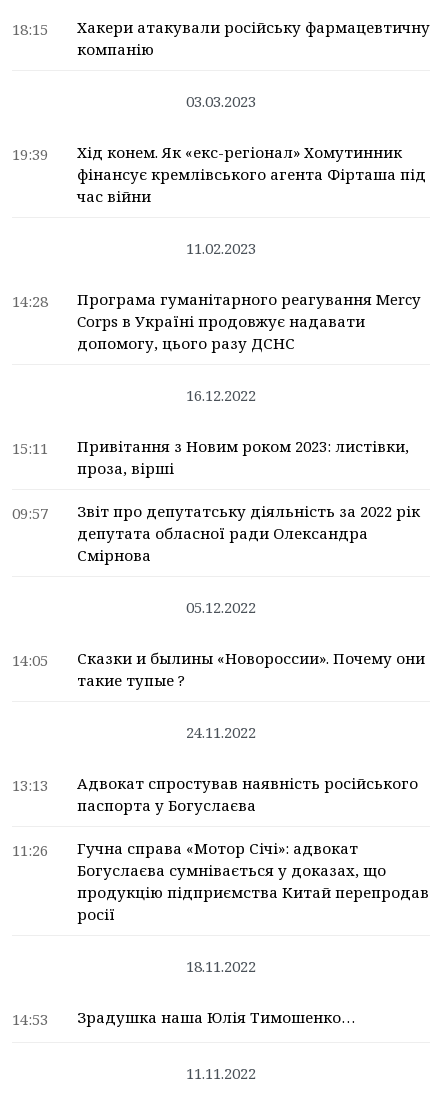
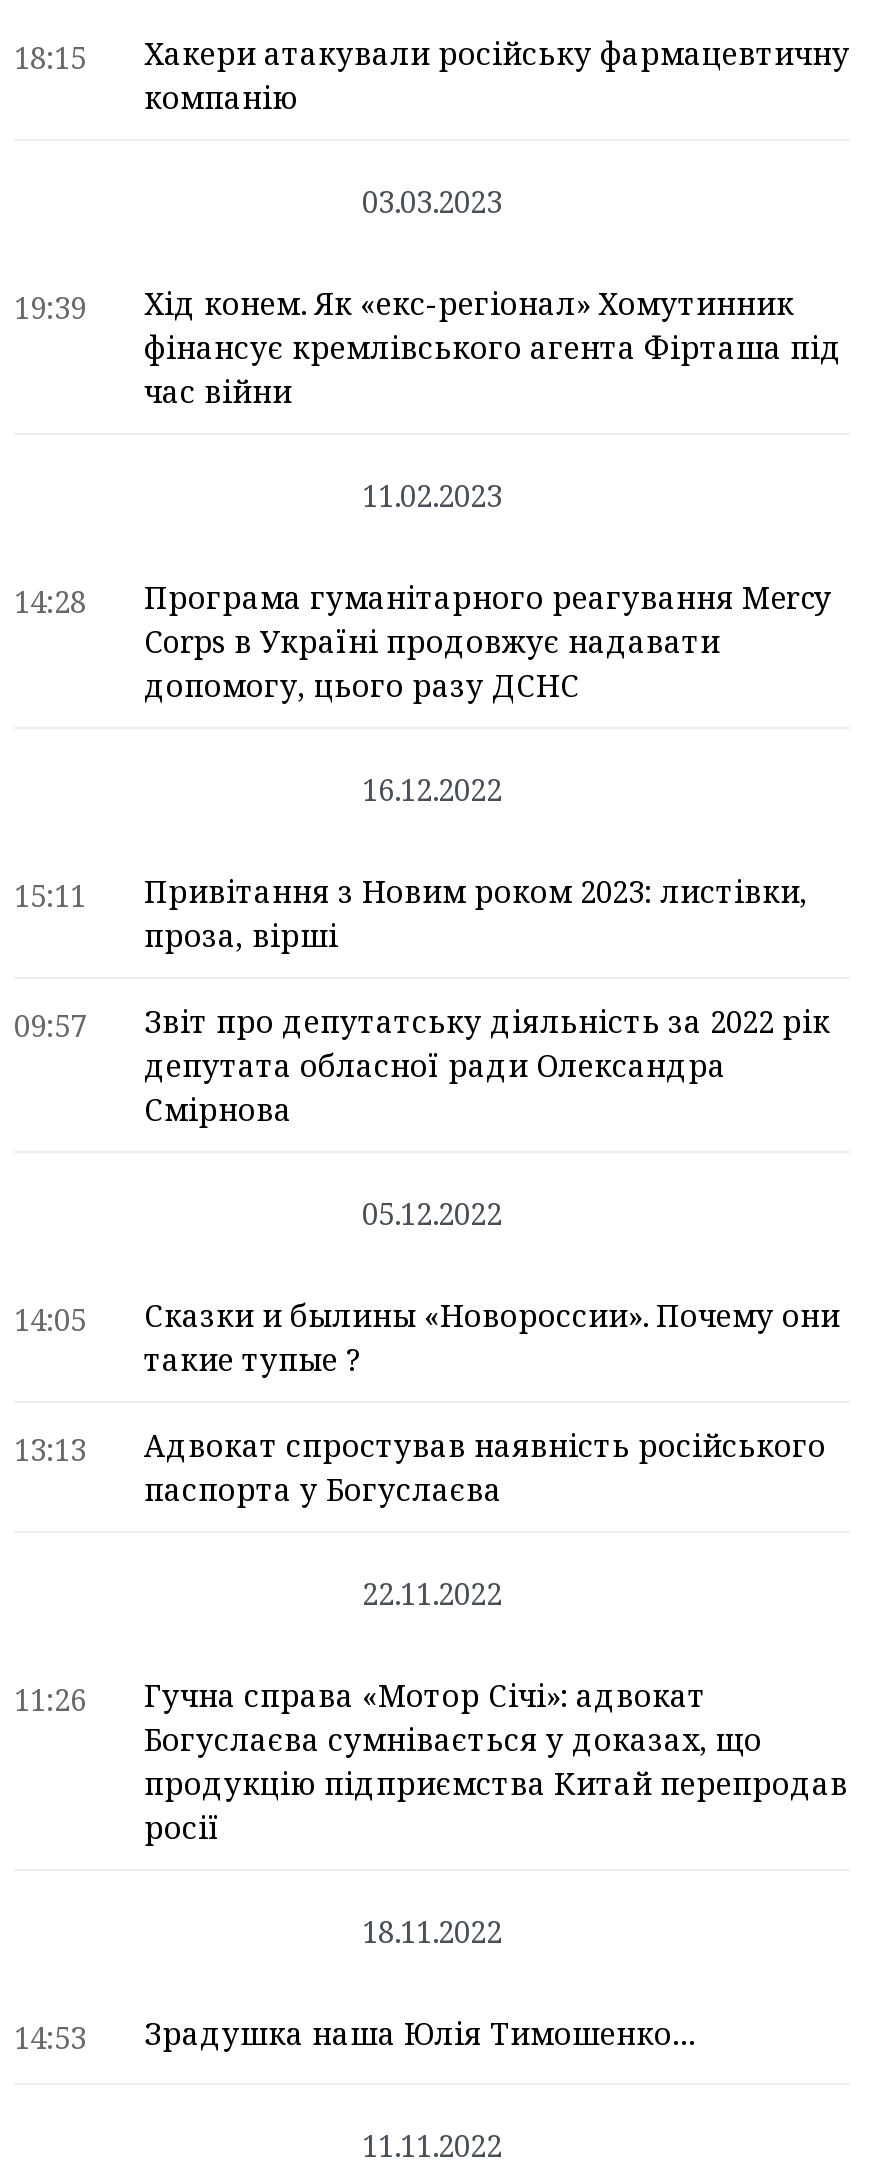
- 24.11.2022

moved up: 13:13 | Адвокат спростував наявність російського | паспорта у Богуслаєва

+ 22.11.2022
